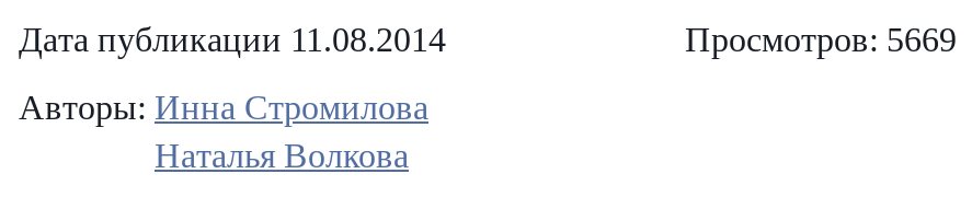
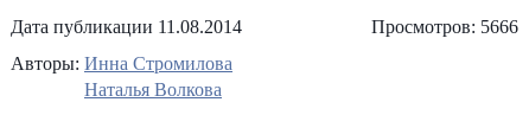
- Просмотров: 5669
+ Просмотров: 5666
